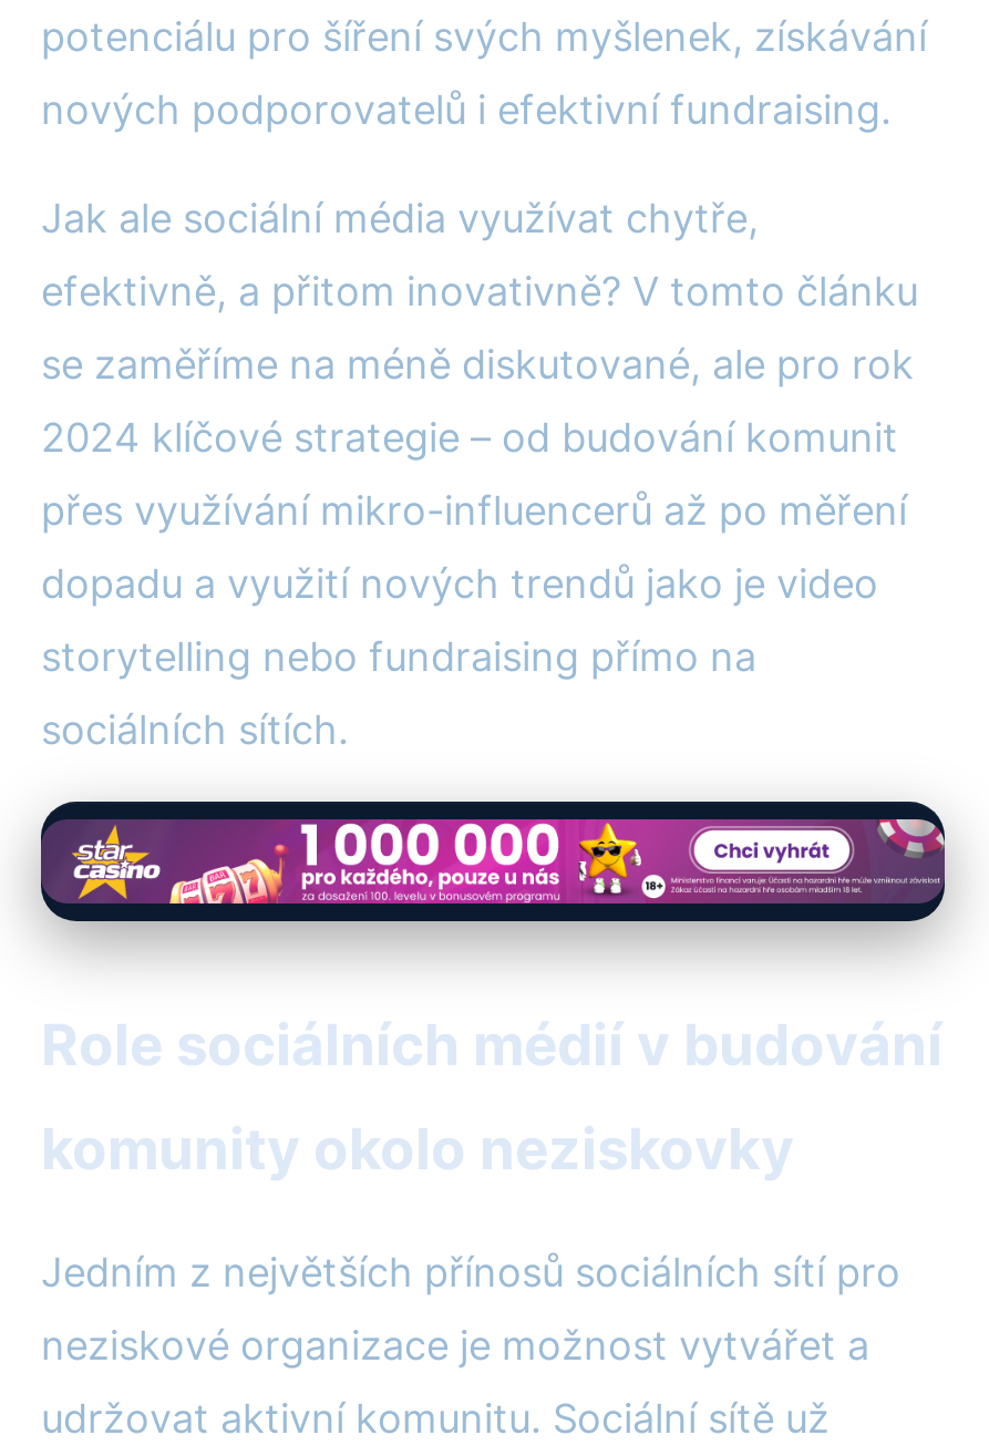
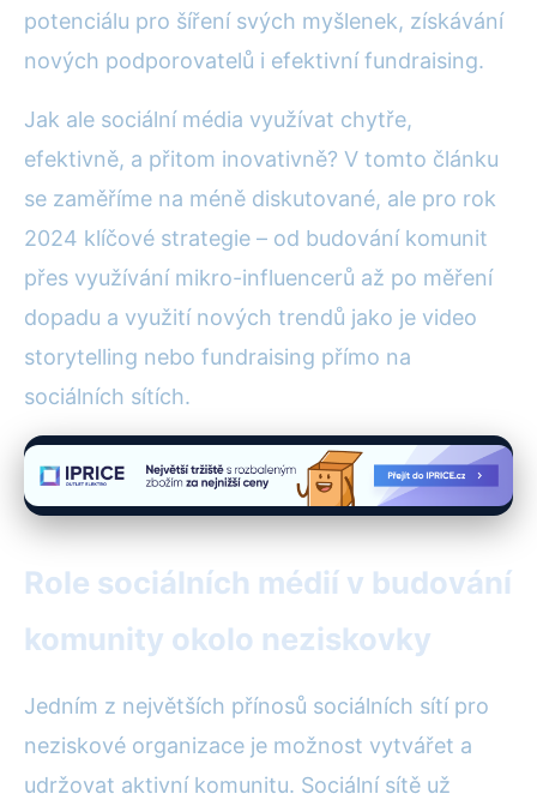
- [image]
+ [image]
